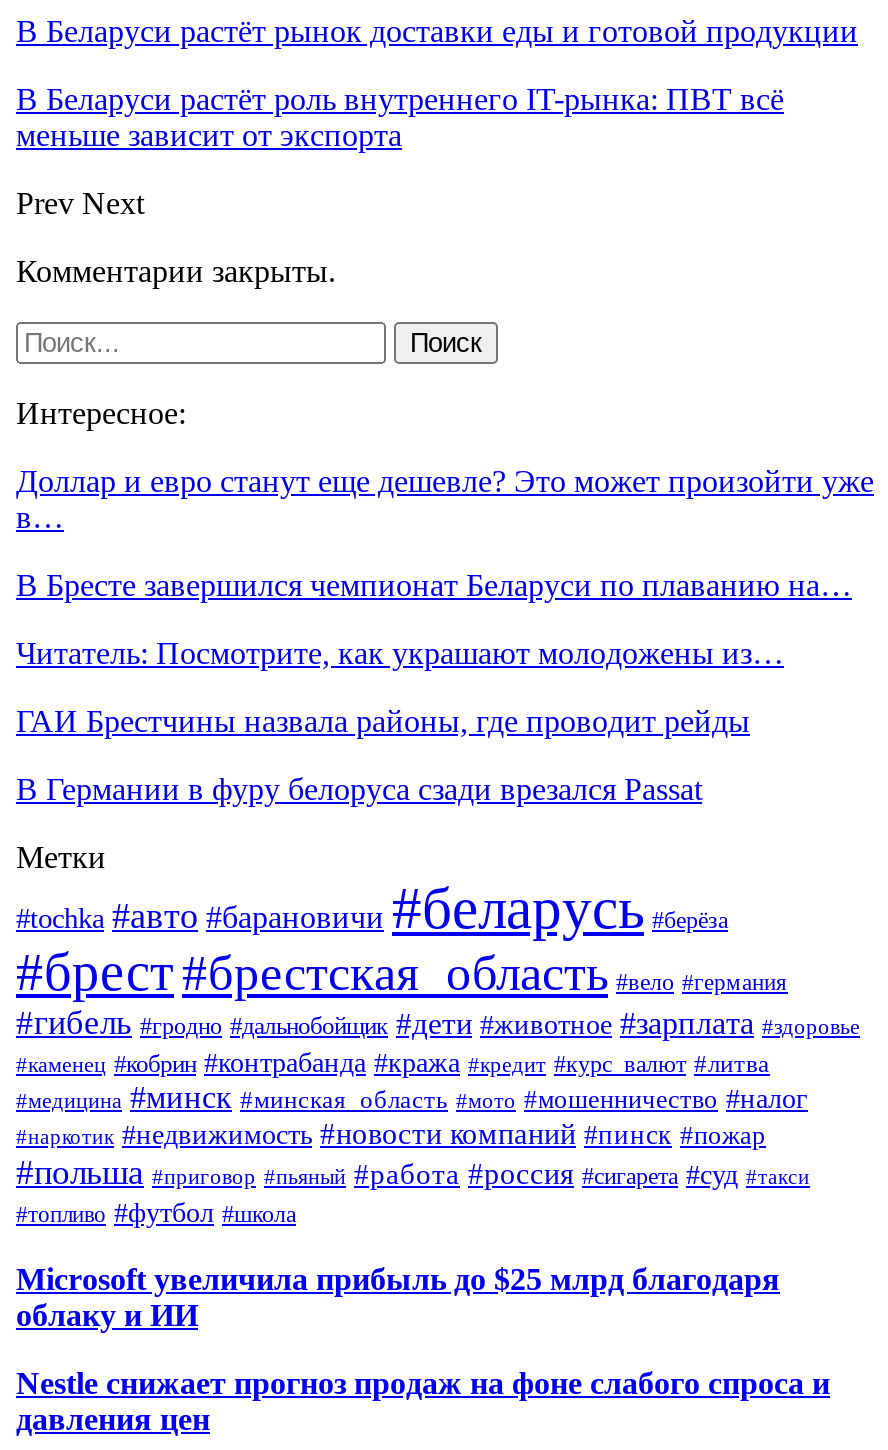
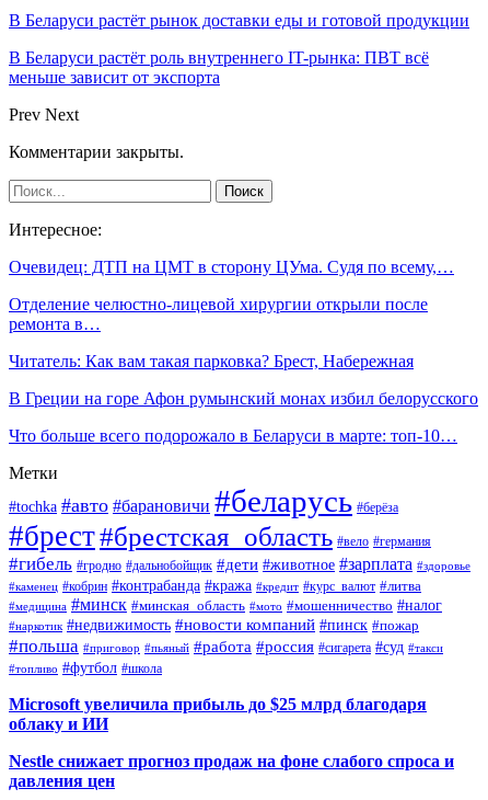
- Доллар и евро станут еще дешевле? Это может произойти уже
- в…
+ Очевидец: ДТП на ЦМТ в сторону ЦУма. Судя по всему,…

- В Бресте завершился чемпионат Беларуси по плаванию на…
+ Отделение челюстно-лицевой хирургии открыли после
+ ремонта в…

- Читатель: Посмотрите, как украшают молодожены из…
+ Читатель: Как вам такая парковка? Брест, Набережная

- ГАИ Брестчины назвала районы, где проводит рейды
+ В Греции на горе Афон румынский монах избил белорусского

- В Германии в фуру белоруса сзади врезался Passat
+ Что больше всего подорожало в Беларуси в марте: топ-10…
